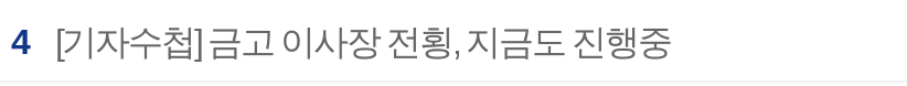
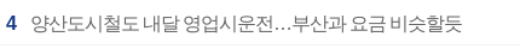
- [기자수첩] 금고 이사장 전횡, 지금도 진행중
+ 양산도시철도 내달 영업시운전…부산과 요금 비슷할듯
